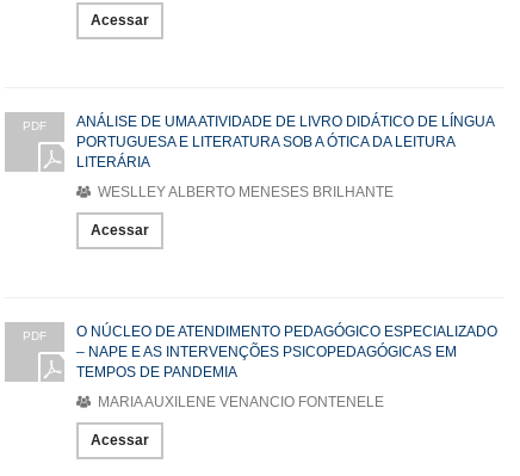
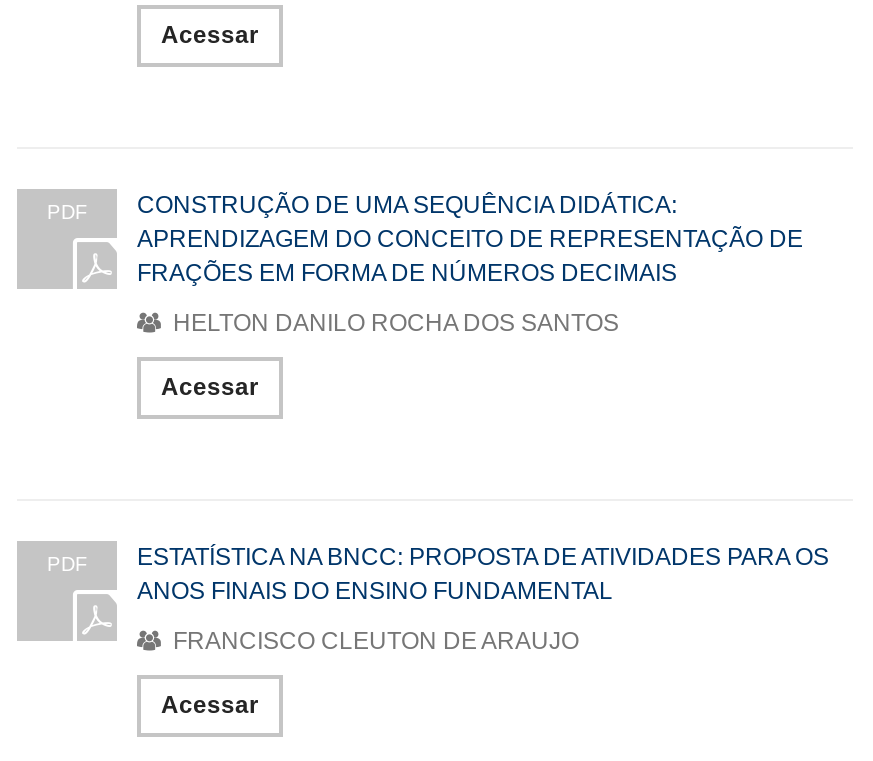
- ANÁLISE DE UMA ATIVIDADE DE LIVRO DIDÁTICO DE LÍNGUA
- PORTUGUESA E LITERATURA SOB A ÓTICA DA LEITURA
- LITERÁRIA
+ CONSTRUÇÃO DE UMA SEQUÊNCIA DIDÁTICA:
+ APRENDIZAGEM DO CONCEITO DE REPRESENTAÇÃO DE
+ FRAÇÕES EM FORMA DE NÚMEROS DECIMAIS

- WESLLEY ALBERTO MENESES BRILHANTE
+ HELTON DANILO ROCHA DOS SANTOS

- O NÚCLEO DE ATENDIMENTO PEDAGÓGICO ESPECIALIZADO
- – NAPE E AS INTERVENÇÕES PSICOPEDAGÓGICAS EM
- TEMPOS DE PANDEMIA
+ ESTATÍSTICA NA BNCC: PROPOSTA DE ATIVIDADES PARA OS
+ ANOS FINAIS DO ENSINO FUNDAMENTAL

- MARIA AUXILENE VENANCIO FONTENELE
+ FRANCISCO CLEUTON DE ARAUJO
